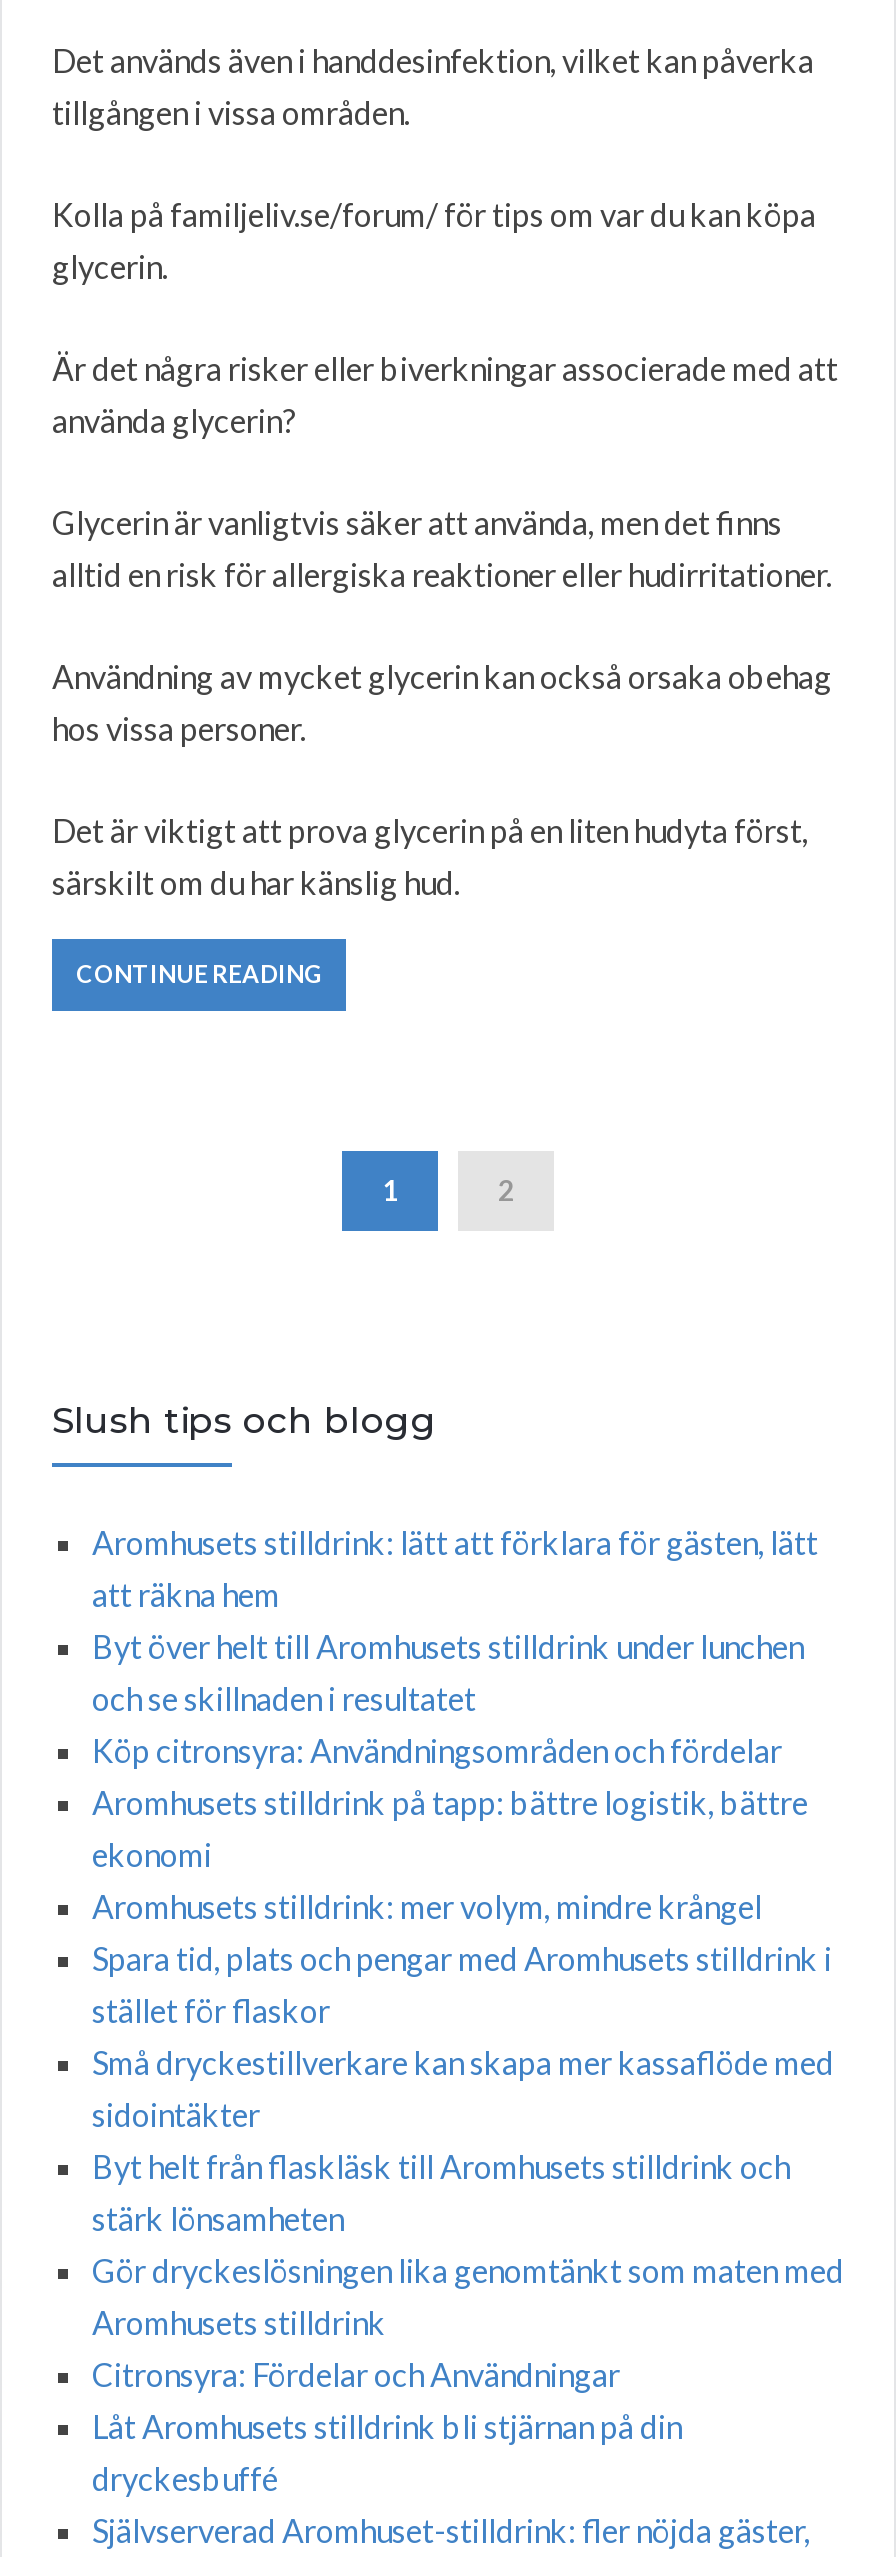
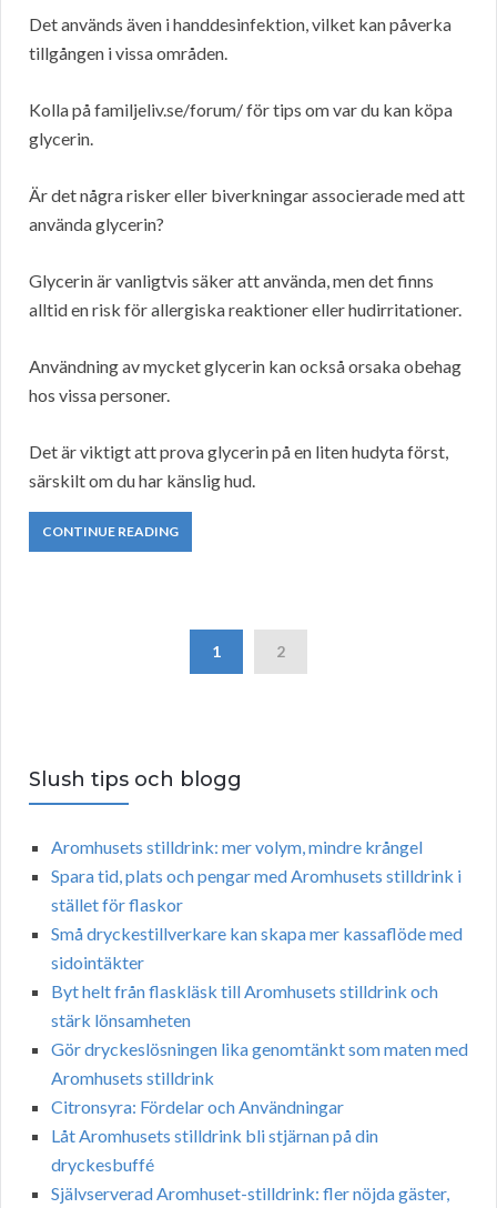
- Aromhusets stilldrink: lätt att förklara för gästen, lätt
- att räkna hem
- Byt över helt till Aromhusets stilldrink under lunchen
- och se skillnaden i resultatet
- Köp citronsyra: Användningsområden och fördelar
- Aromhusets stilldrink på tapp: bättre logistik, bättre
- ekonomi
